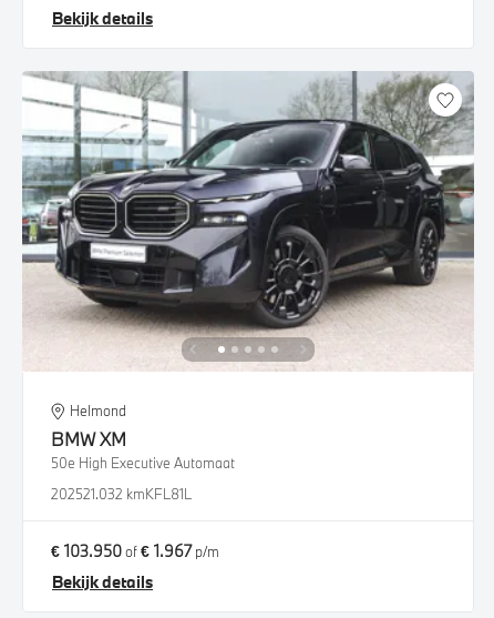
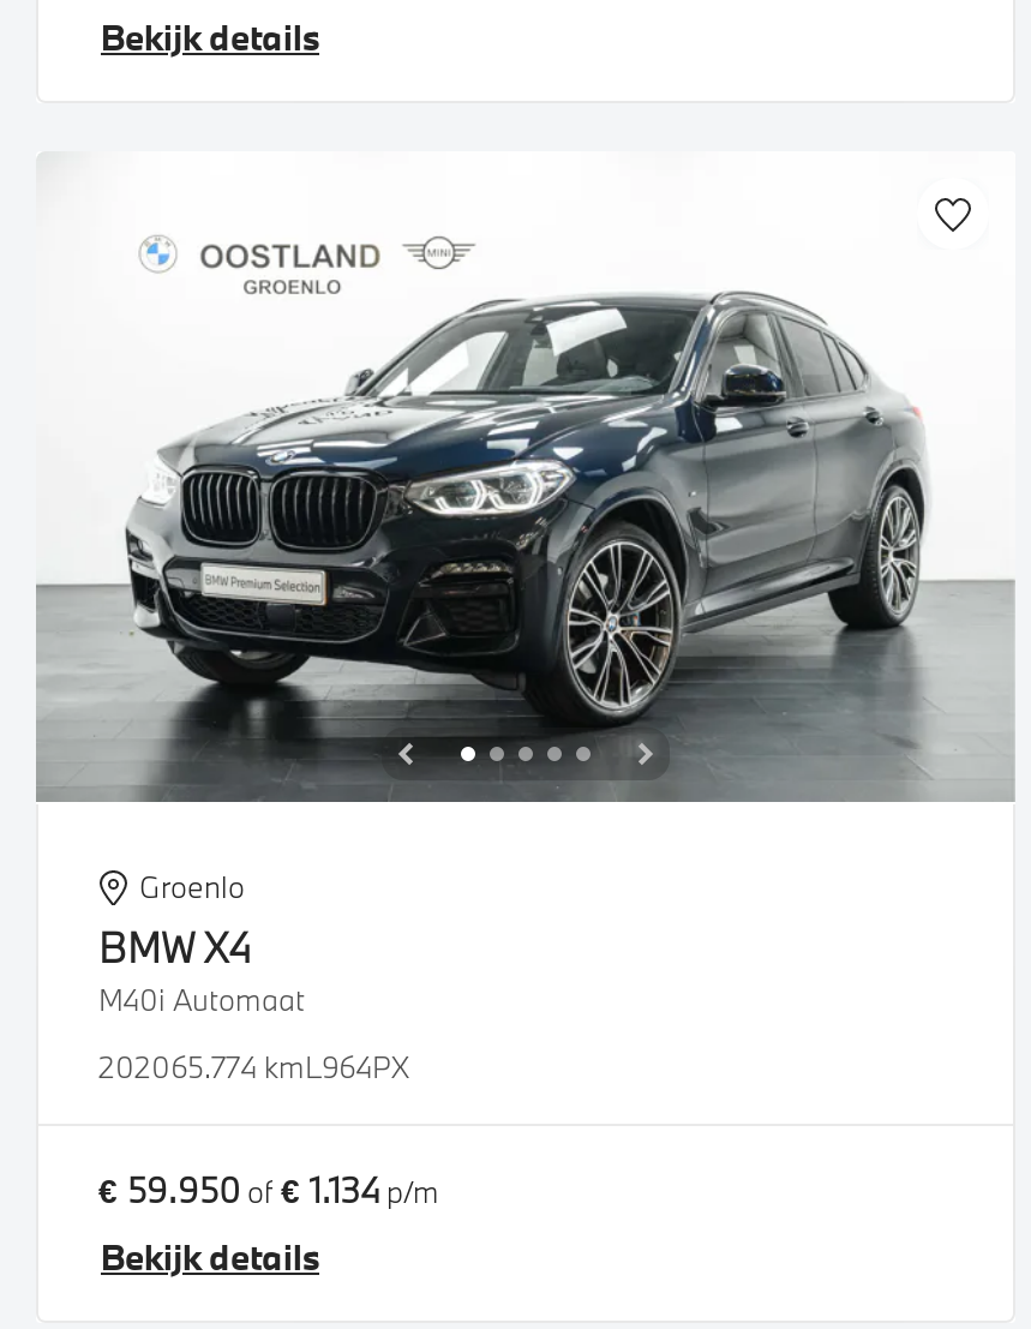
- [image]
- Helmond
- BMW XM
- 50e High Executive Automaat
+ [image]
+ Groenlo
+ BMW X4
+ M40i Automaat

- 202521.032 kmKFL81L
+ 202065.774 kmL964PX

- € 103.950 of € 1.967 p/m
+ € 59.950 of € 1.134 p/m
